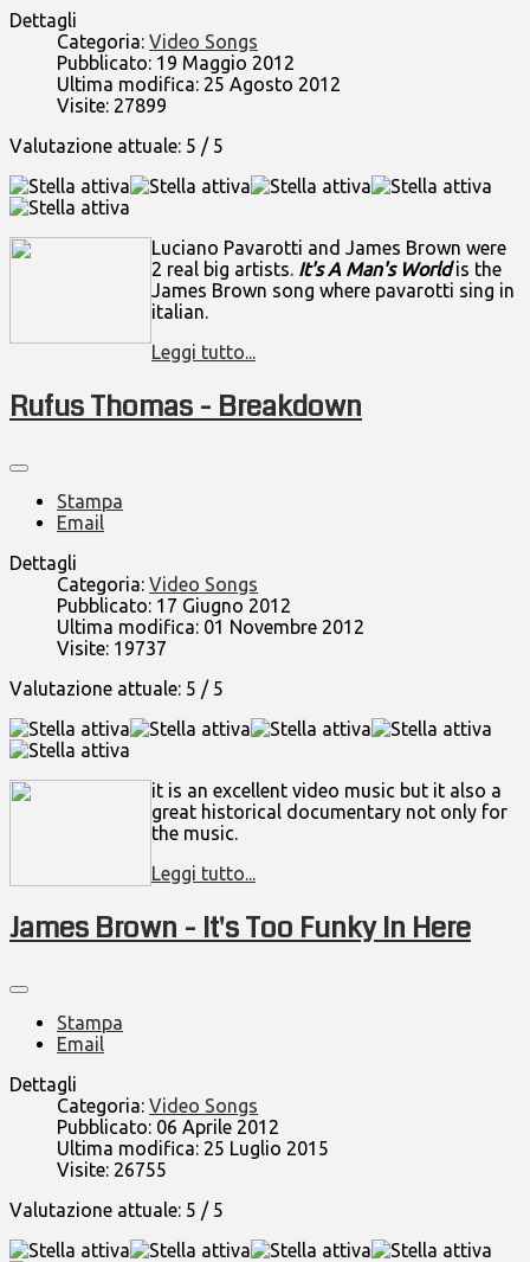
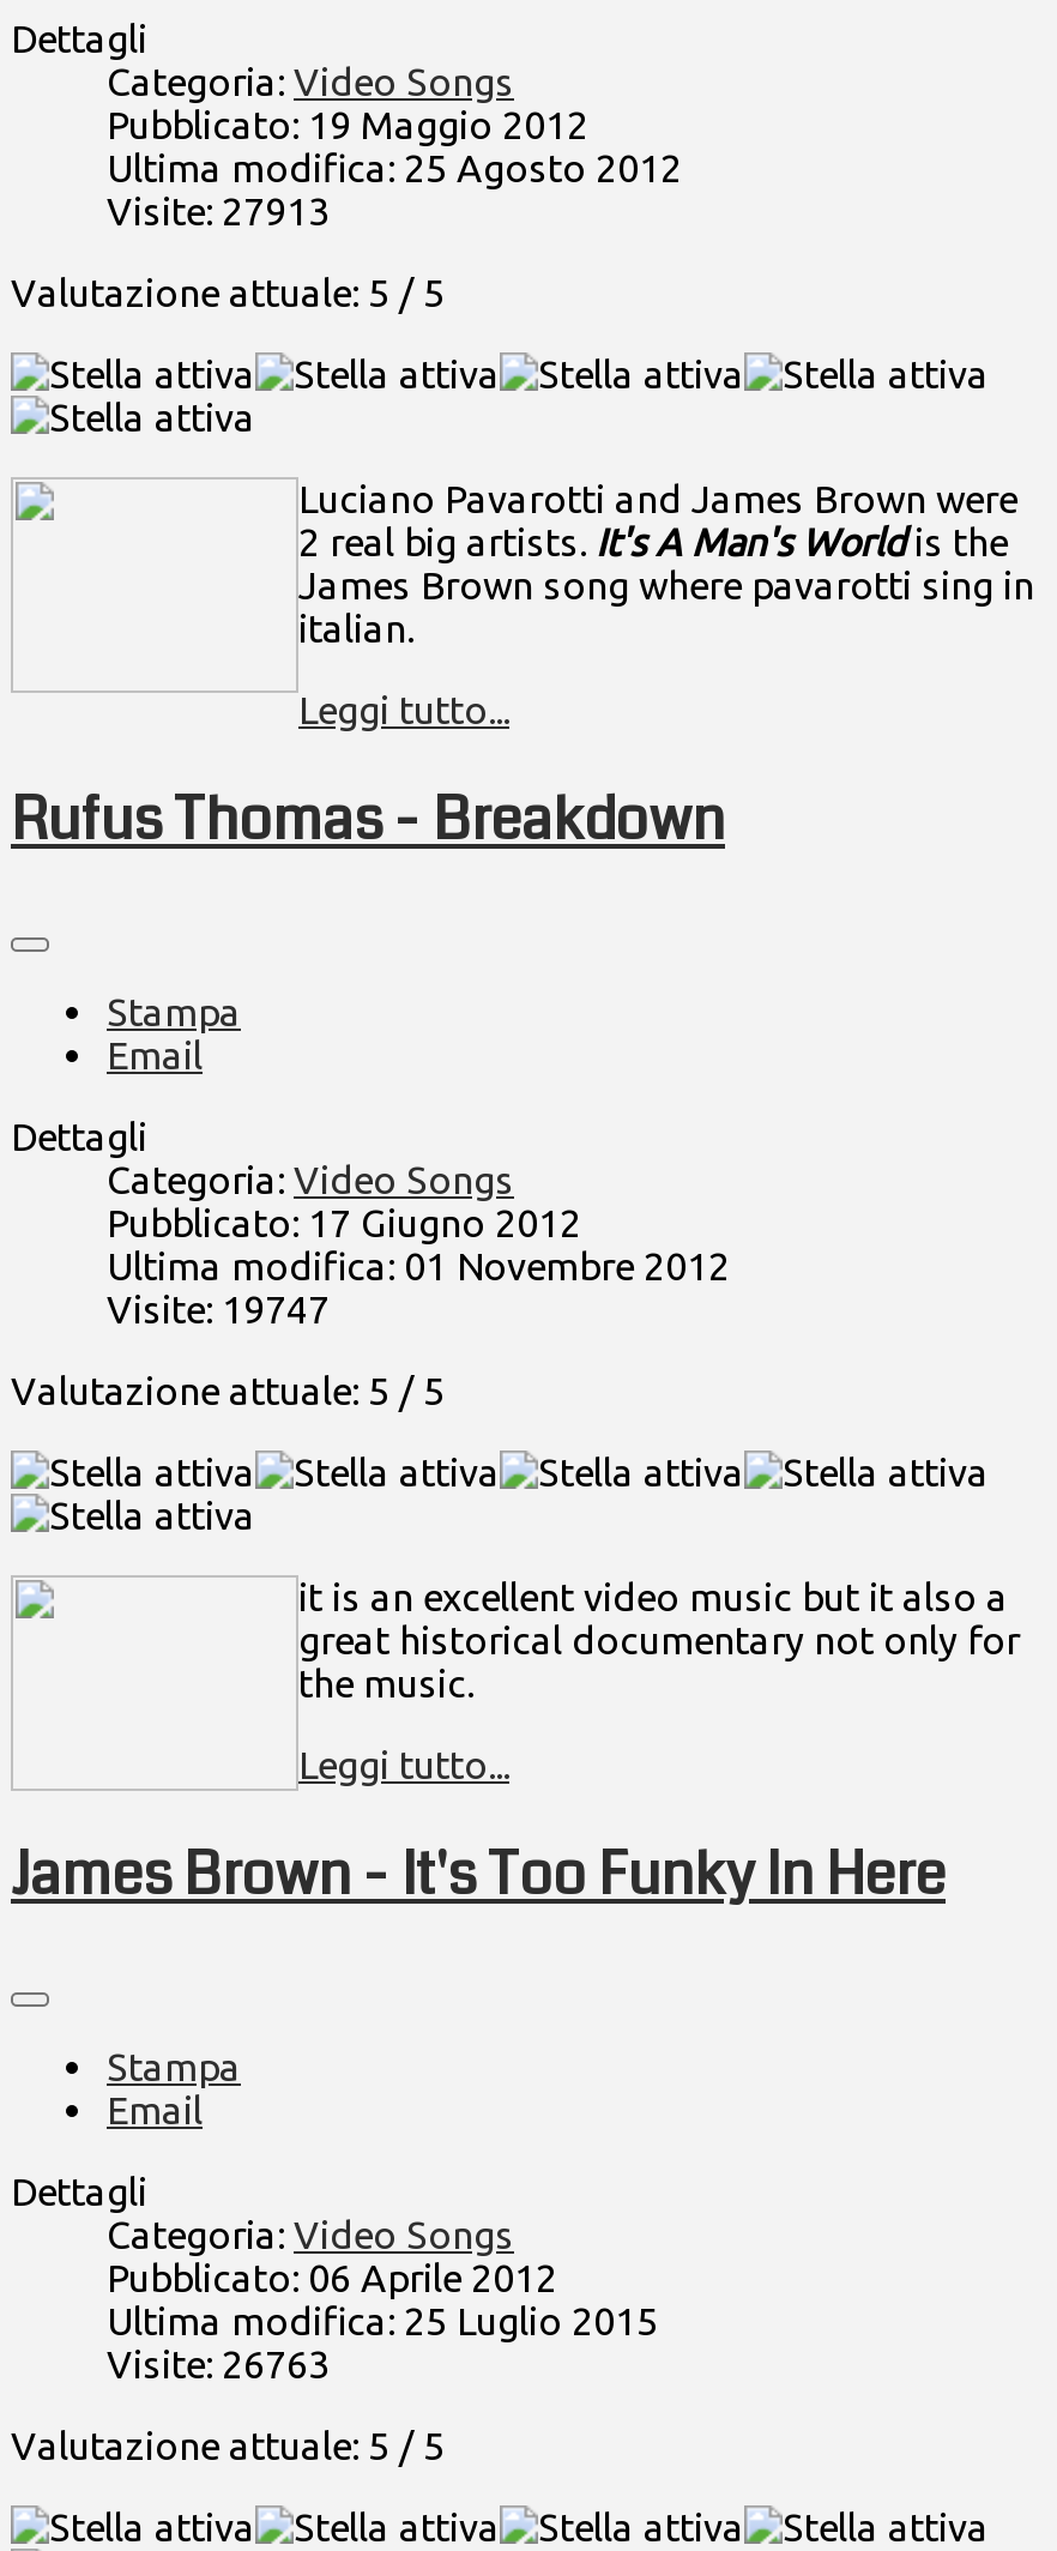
- Visite: 27899
+ Visite: 27913

- Visite: 19737
+ Visite: 19747

- Visite: 26755
+ Visite: 26763
